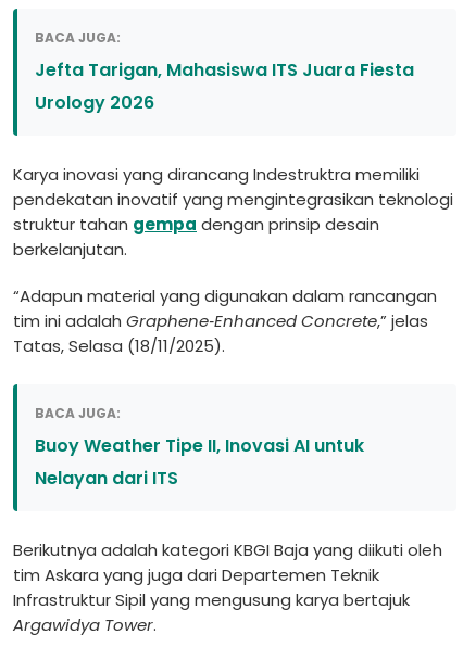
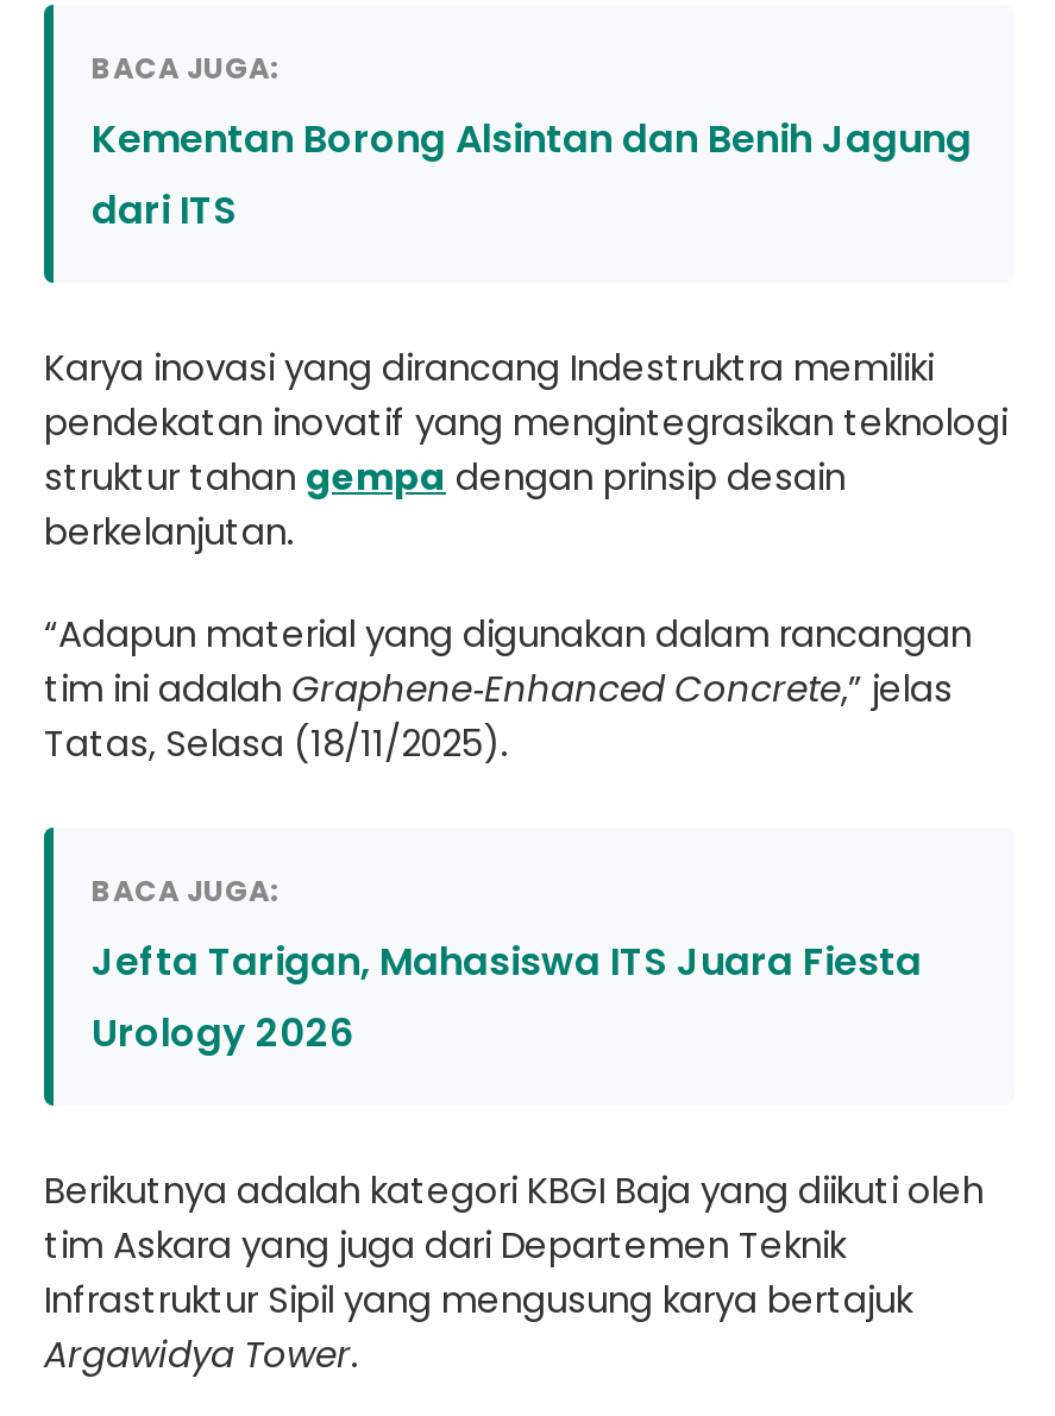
+ Kementan Borong Alsintan dan Benih Jagung
+ dari ITS

moved down: Jefta Tarigan, Mahasiswa ITS Juara Fiesta | Urology 2026

- Buoy Weather Tipe II, Inovasi AI untuk
- Nelayan dari ITS
